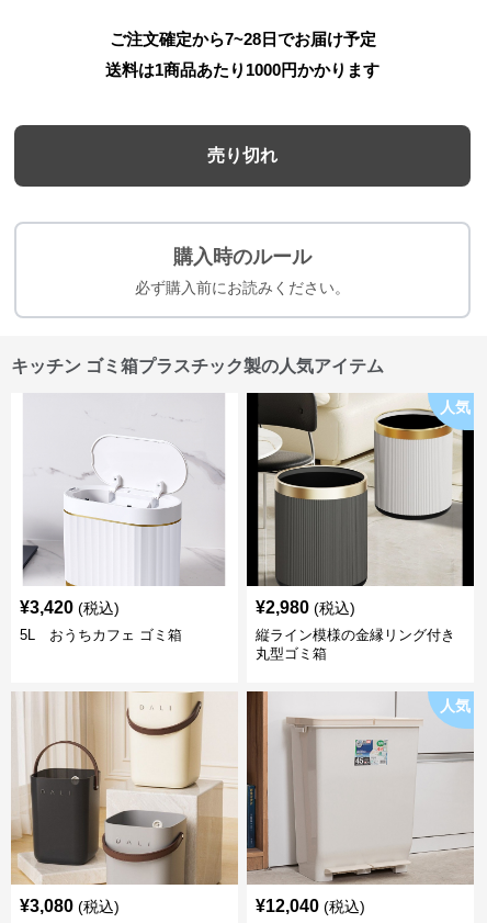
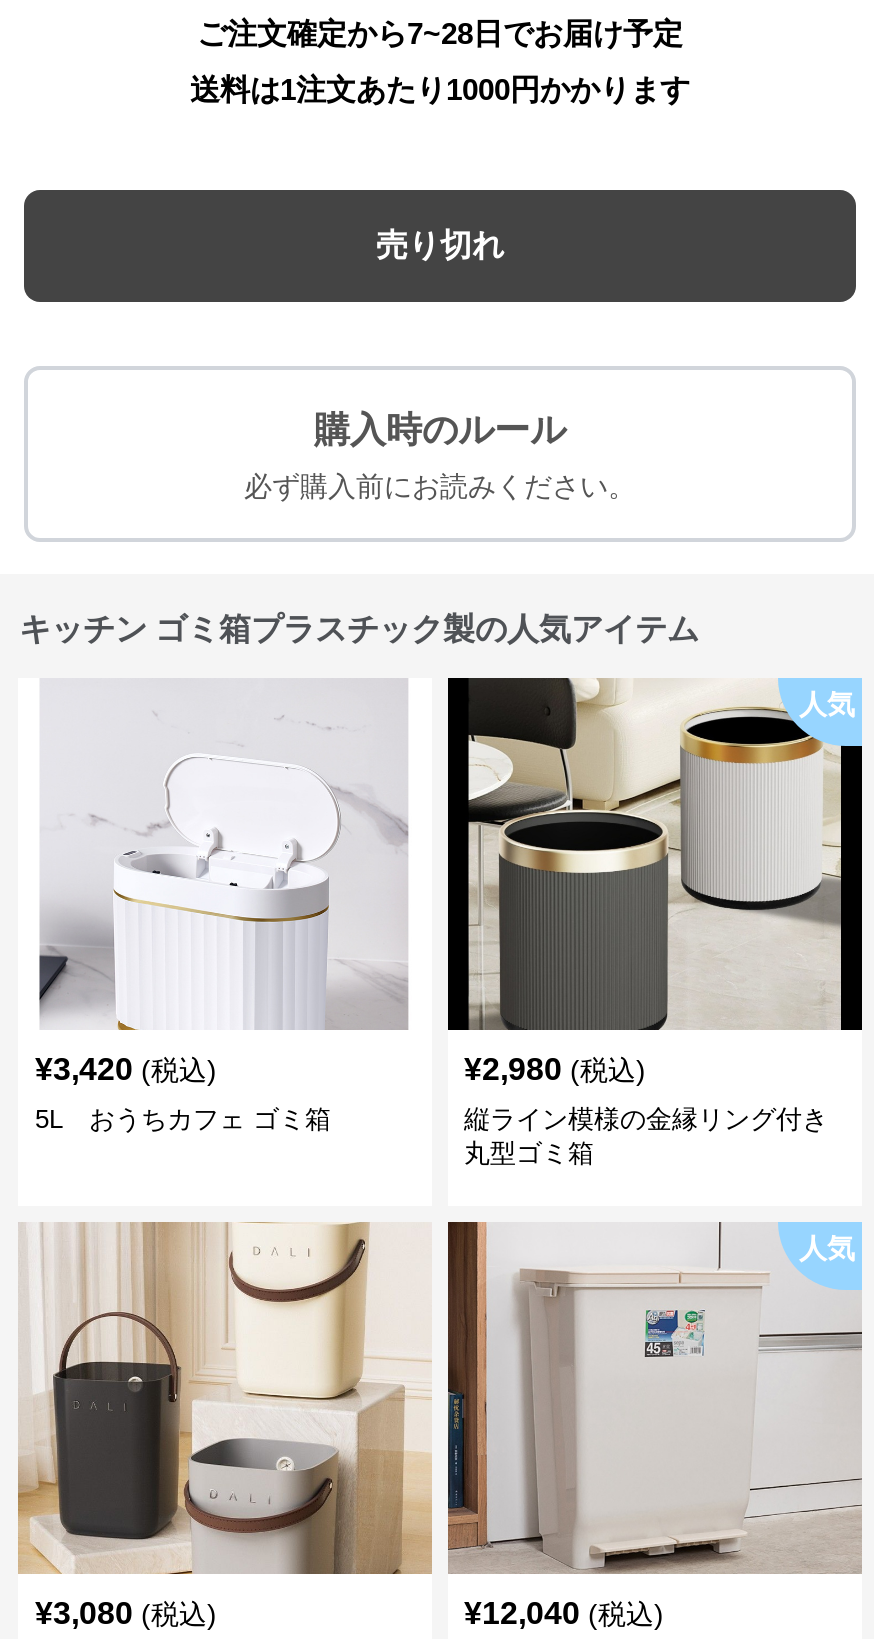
- 送料は1商品あたり1000円かかります
+ 送料は1注文あたり1000円かかります
